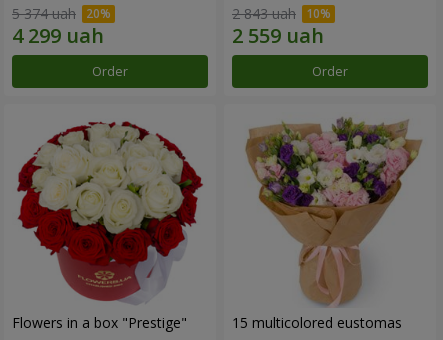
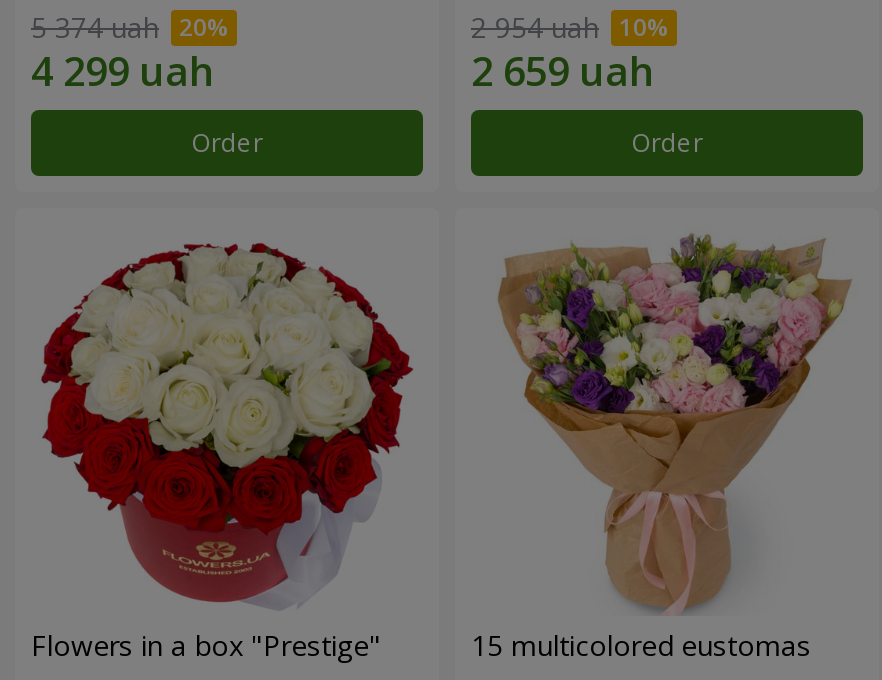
- 2 843 uah
+ 2 954 uah
